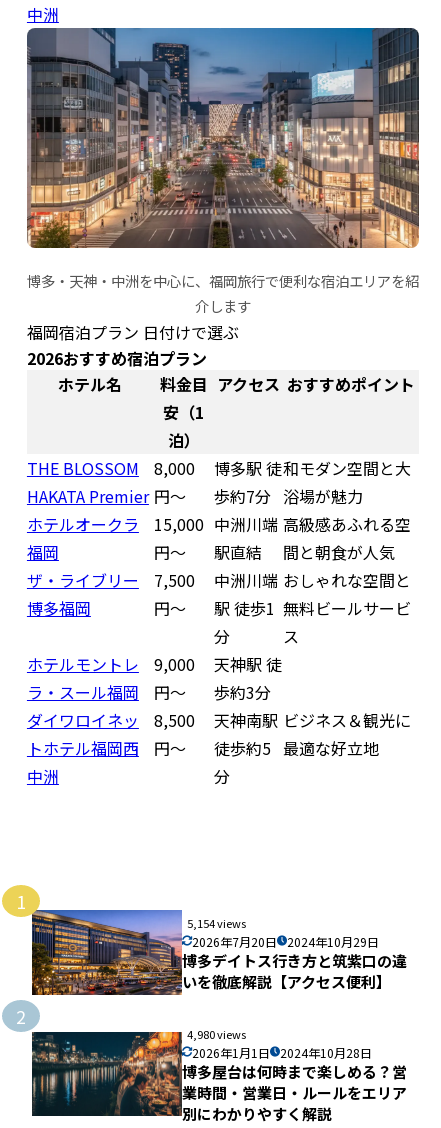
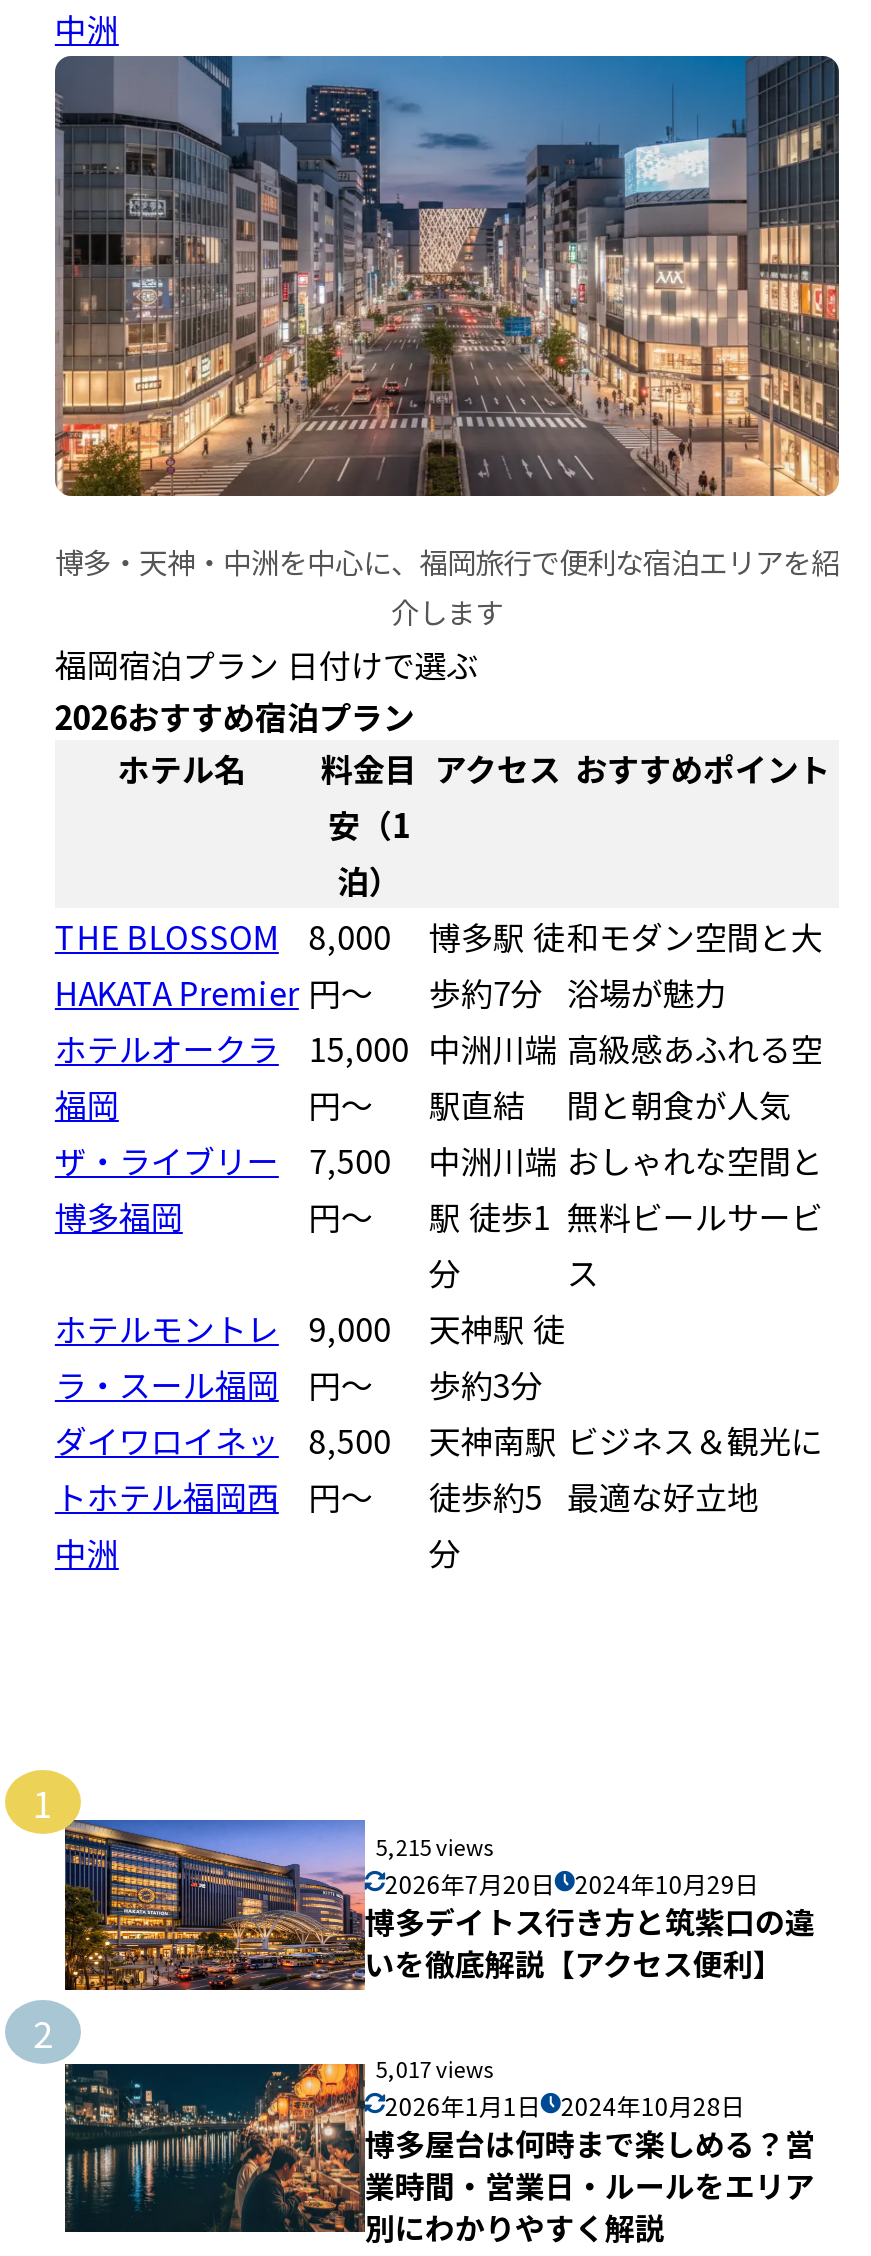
- 5,154 views
+ 5,215 views

- 4,980 views
+ 5,017 views
